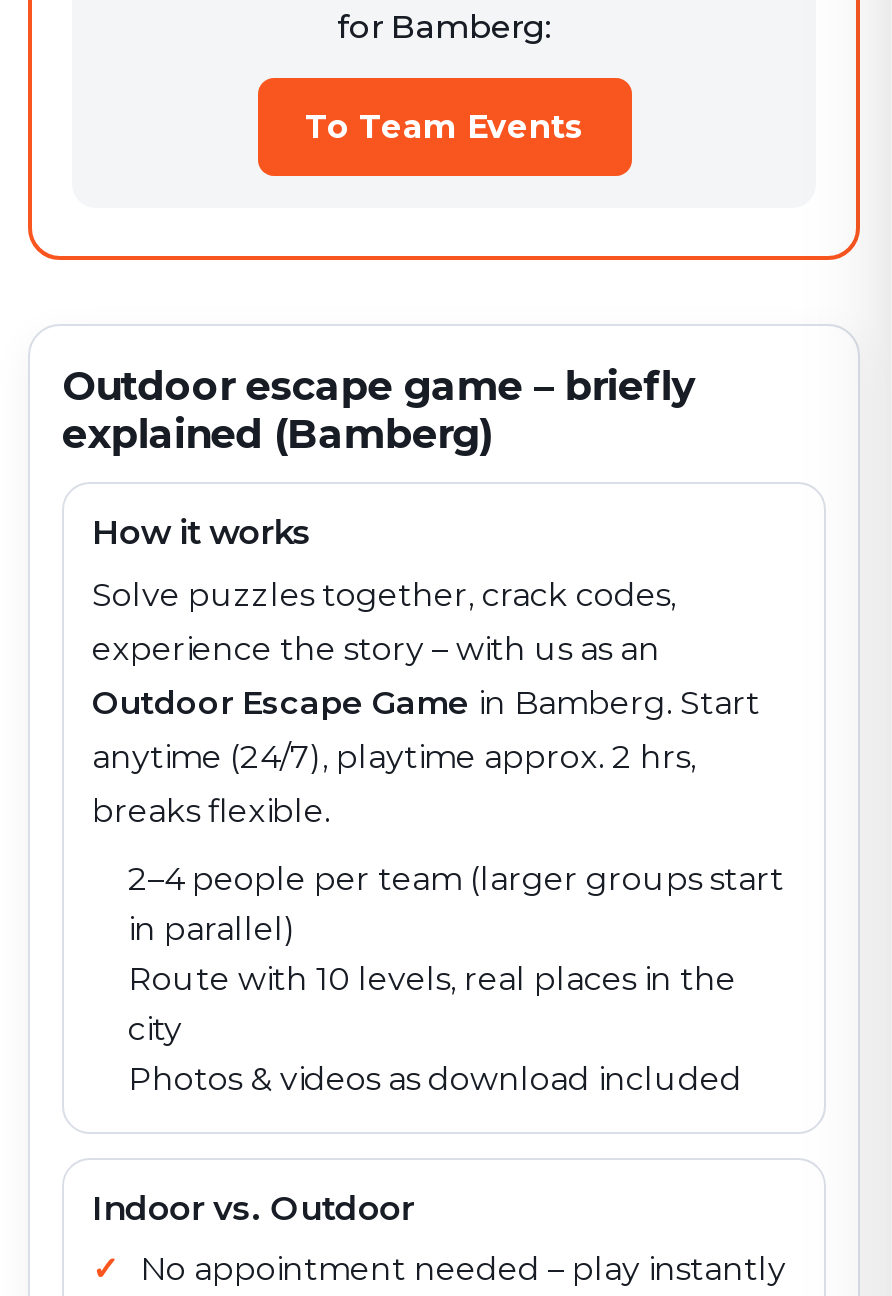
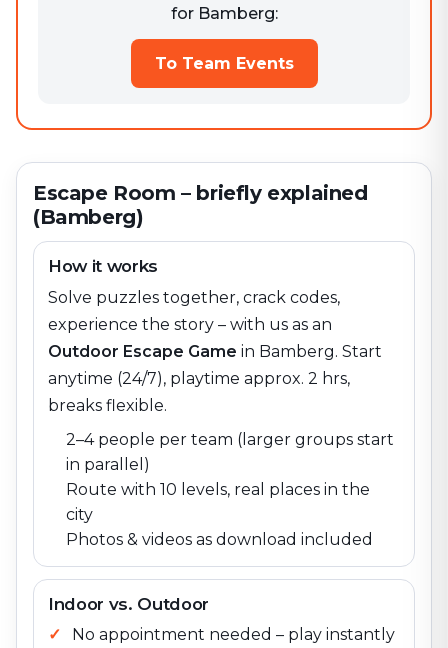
- Outdoor escape game – briefly
- explained (Bamberg)
+ Escape Room – briefly explained
+ (Bamberg)
